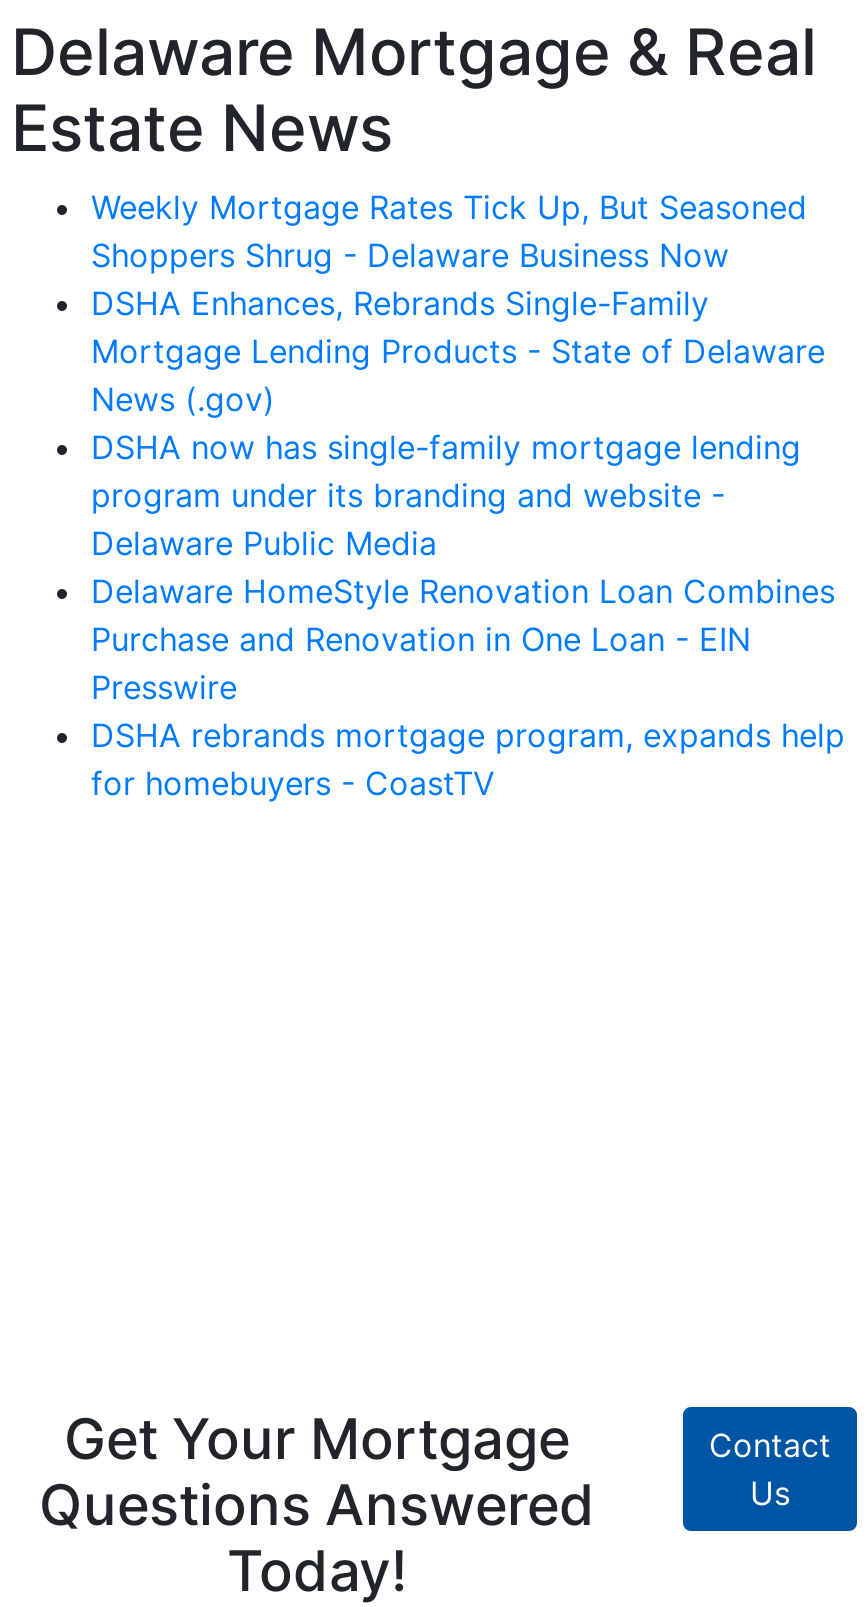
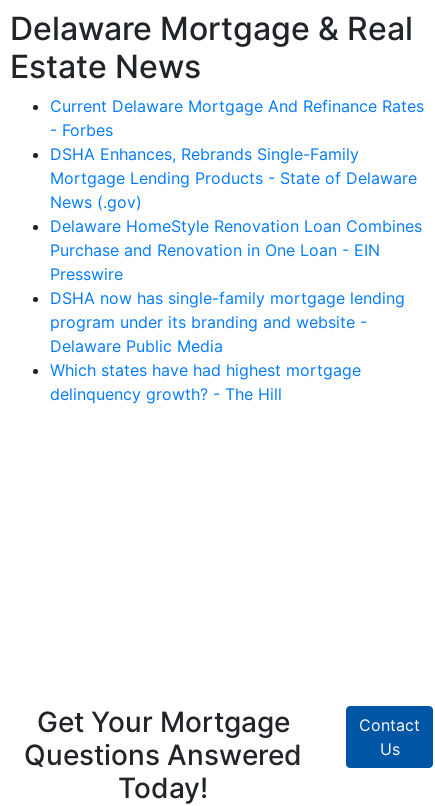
- Weekly Mortgage Rates Tick Up, But Seasoned
- Shoppers Shrug - Delaware Business Now
+ Current Delaware Mortgage And Refinance Rates
+ - Forbes

moved down: DSHA now has single-family mortgage lending | program under its branding and website - | Delaware Public Media

moved up: Delaware HomeStyle Renovation Loan Combines | Purchase and Renovation in One Loan - EIN | Presswire

- DSHA rebrands mortgage program, expands help
- for homebuyers - CoastTV
+ Which states have had highest mortgage
+ delinquency growth? - The Hill
